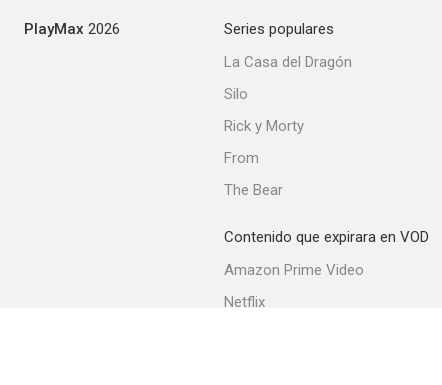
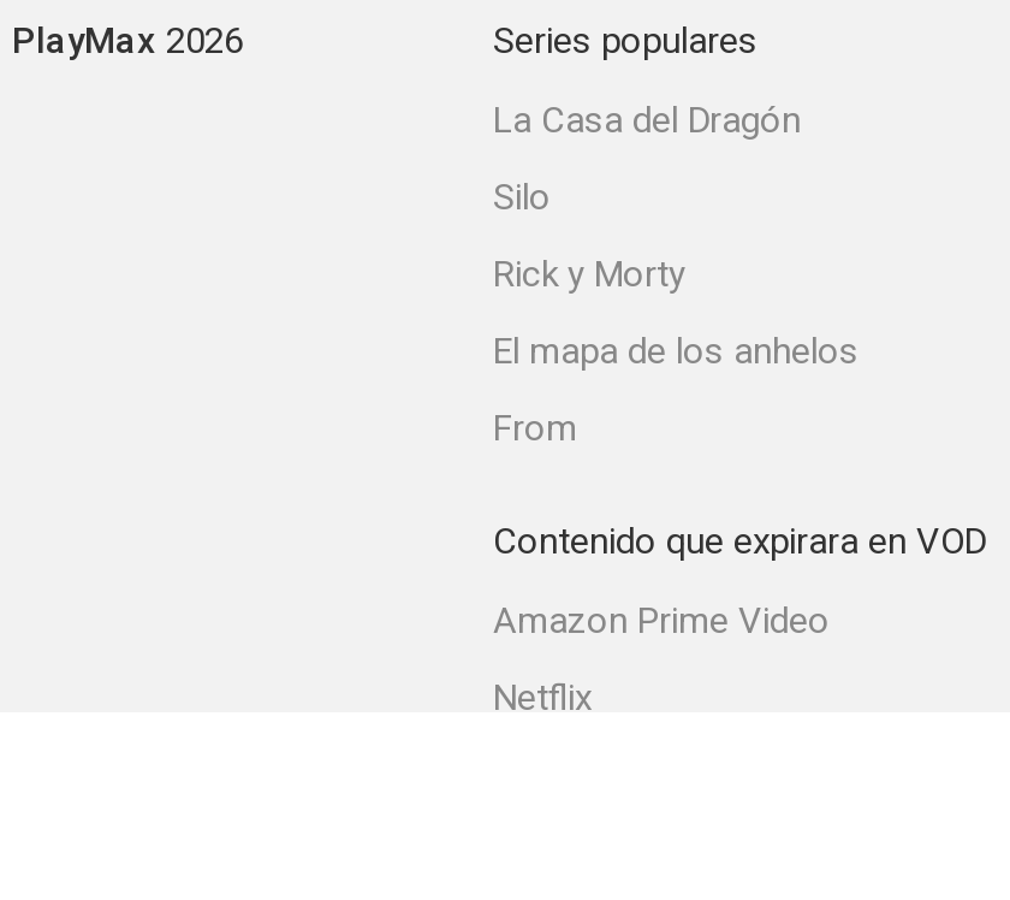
+ El mapa de los anhelos

moved down: From

- The Bear
